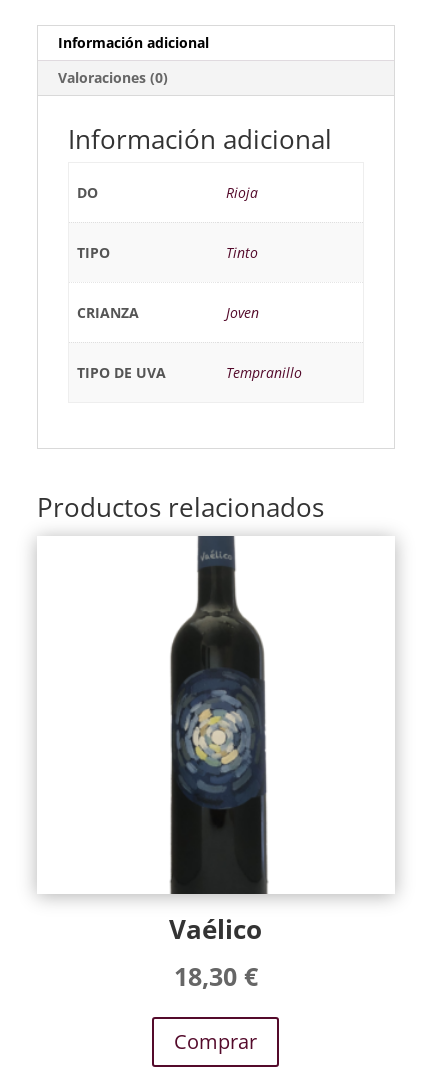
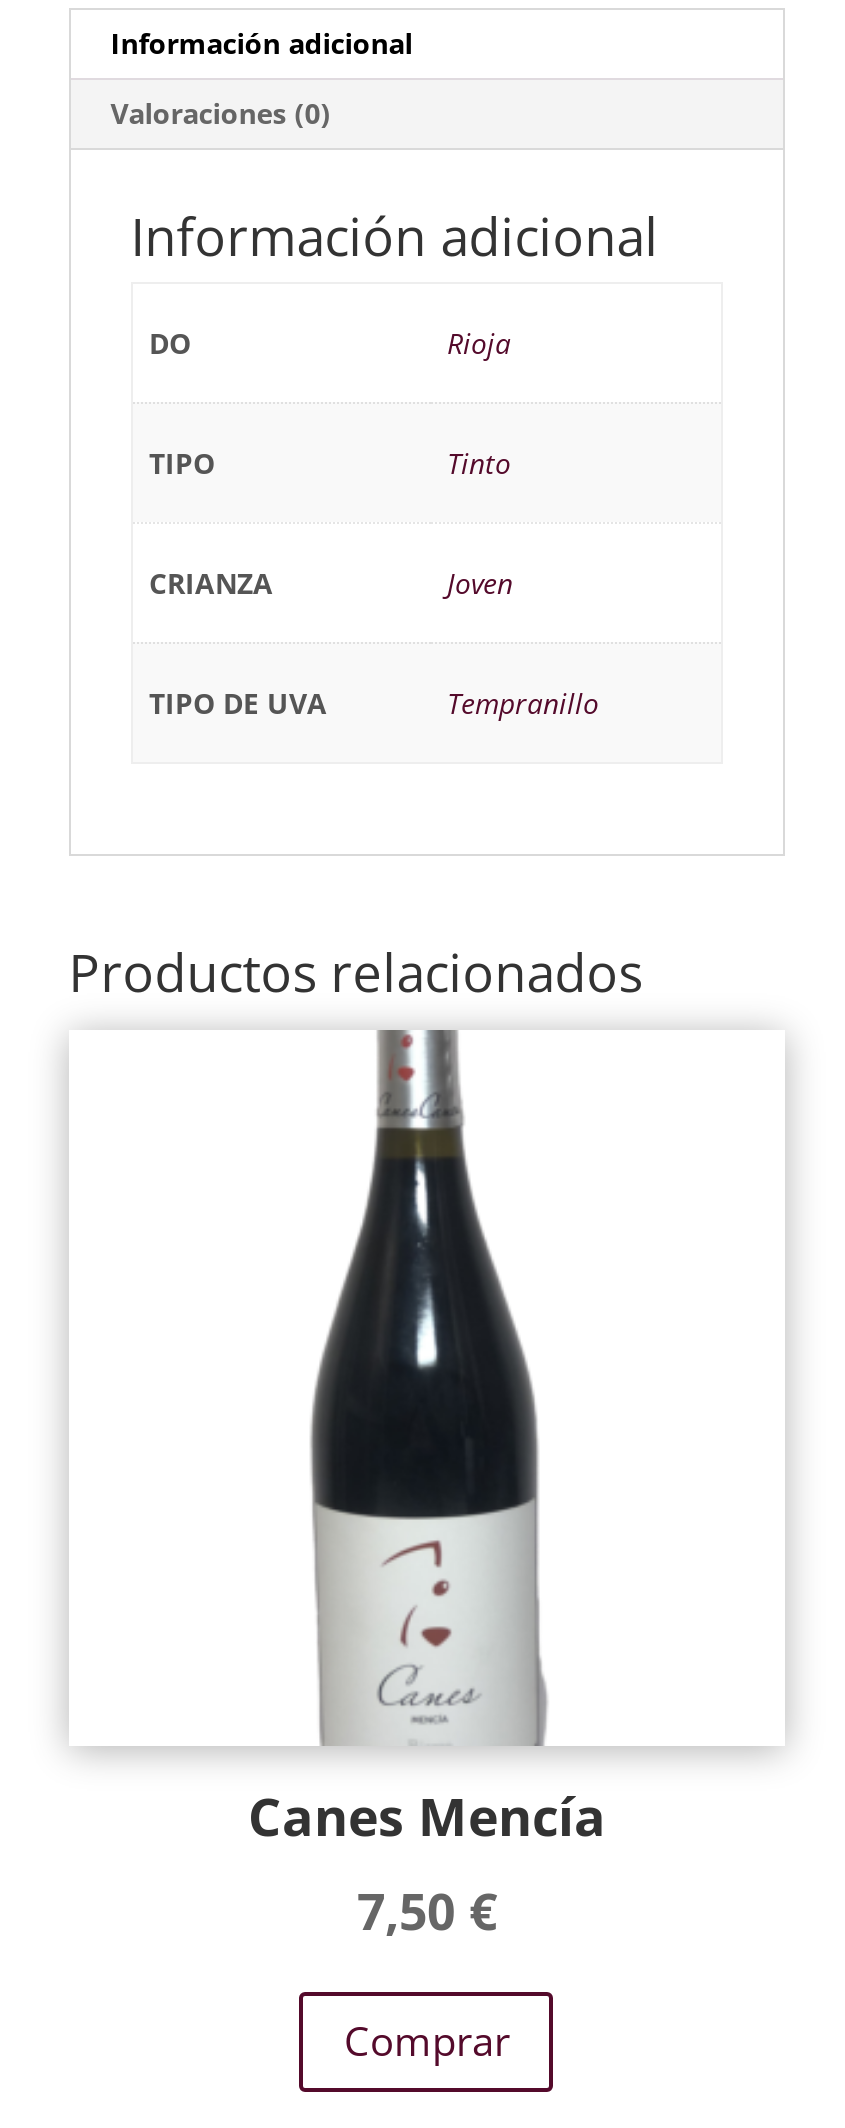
- [image]
- Vaélico
- 18,30 €
+ [image]
+ Canes Mencía
+ 7,50 €
